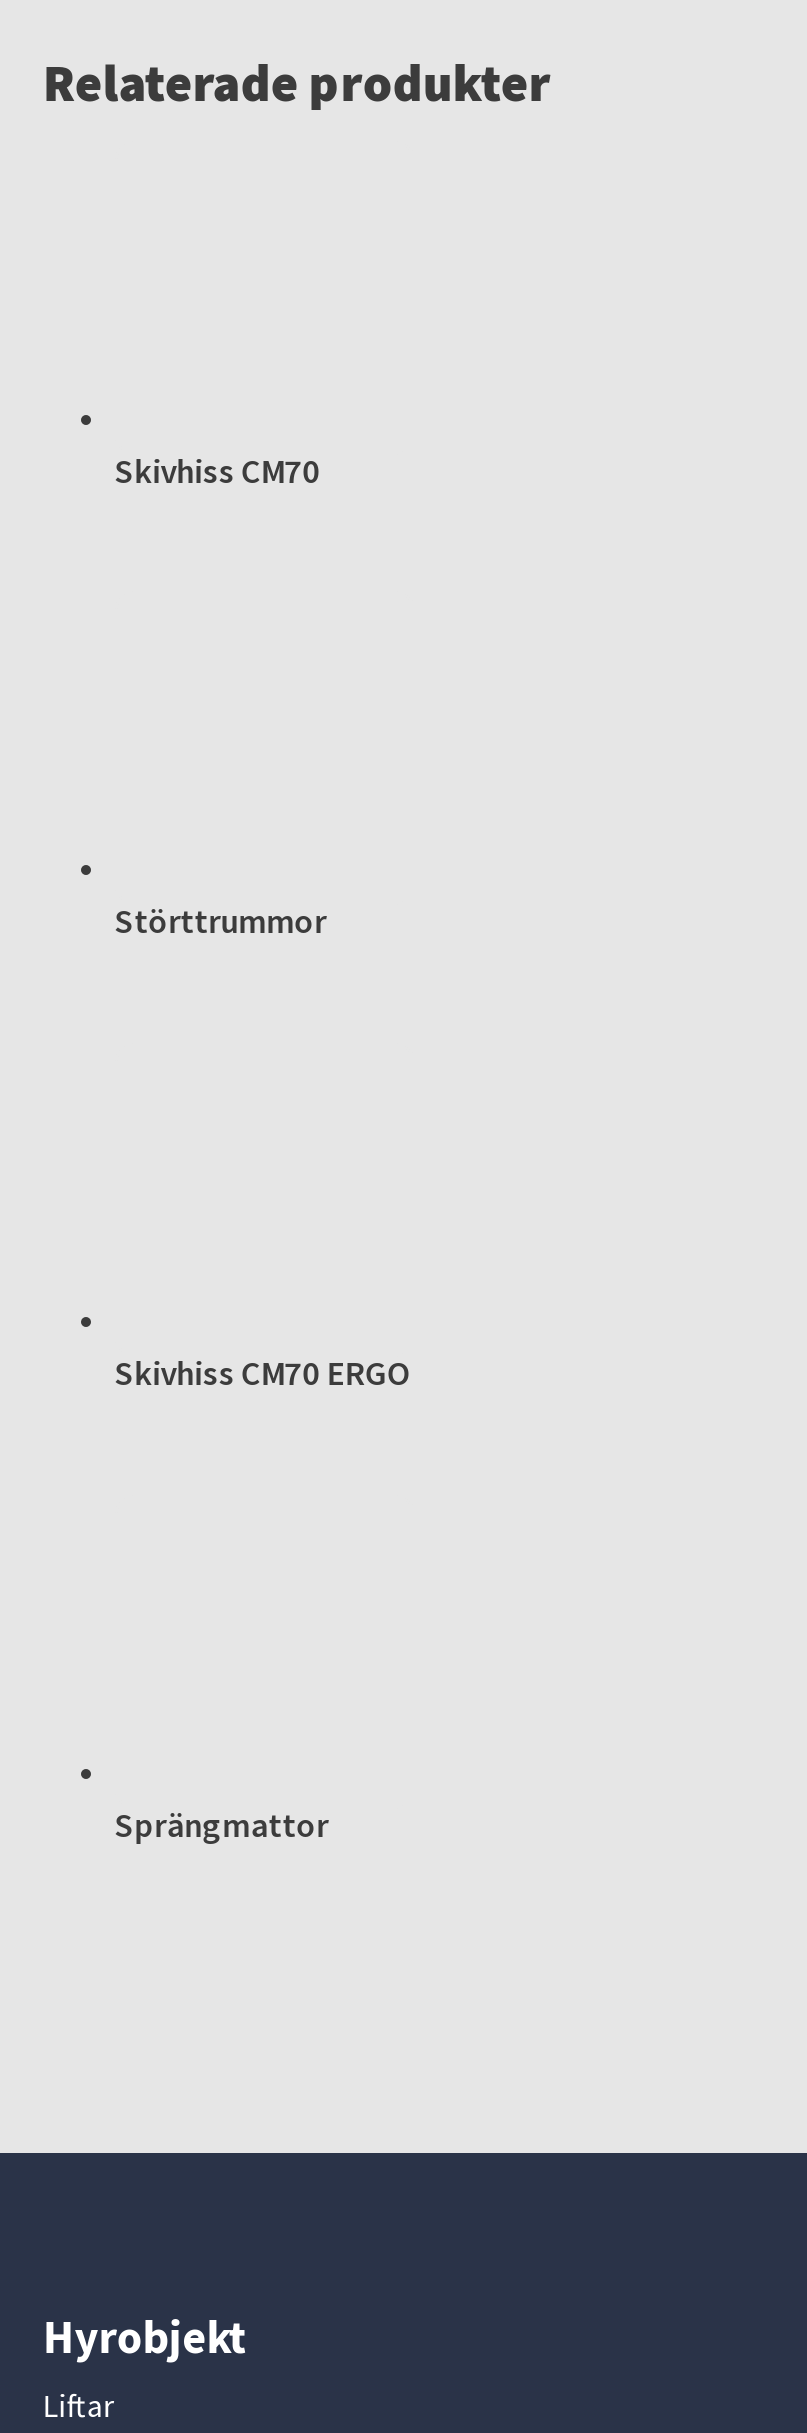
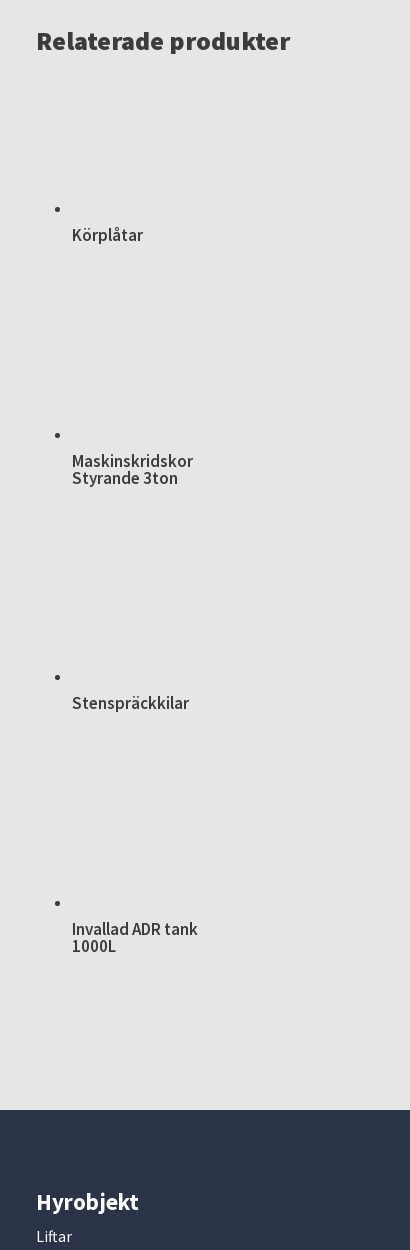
- Skivhiss CM70
+ Körplåtar

- Störttrummor
+ Maskinskridskor
+ Styrande 3ton

- Skivhiss CM70 ERGO
+ Stenspräckkilar

- Sprängmattor
+ Invallad ADR tank
+ 1000L
